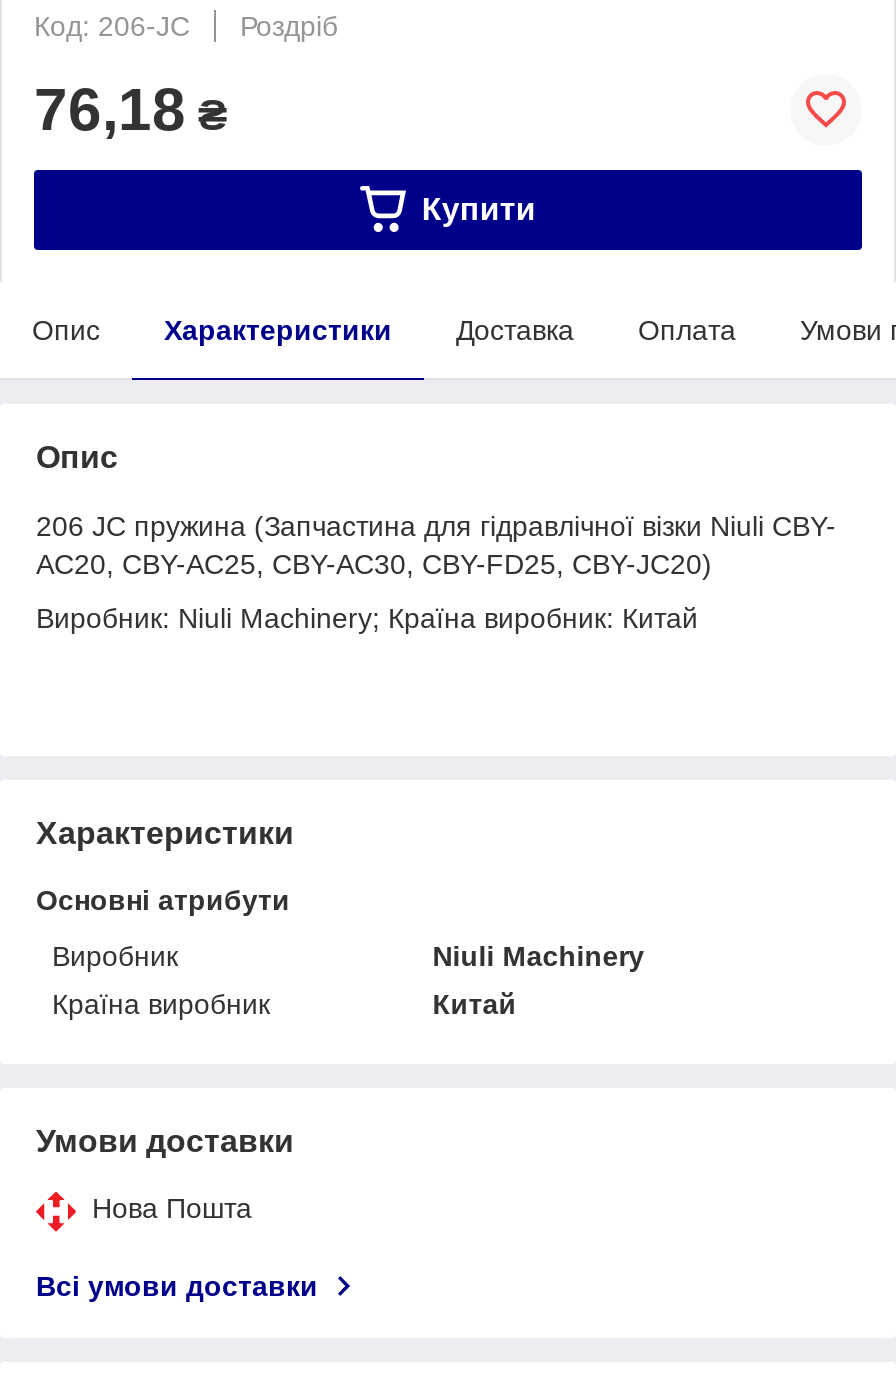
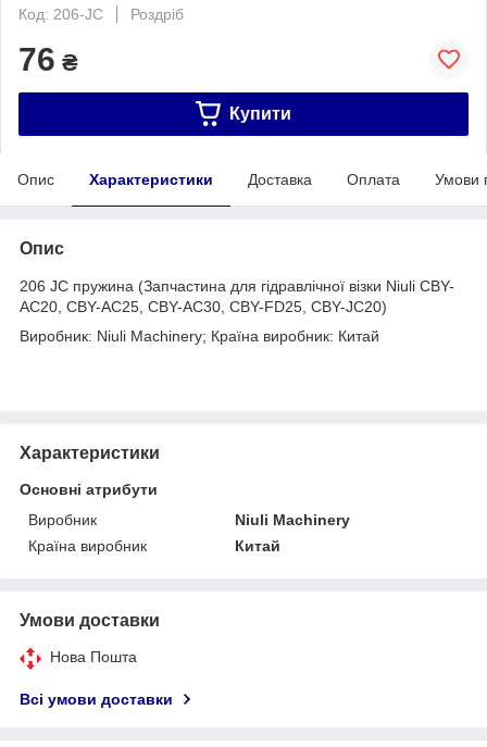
- 76,18 ₴
+ 76 ₴
